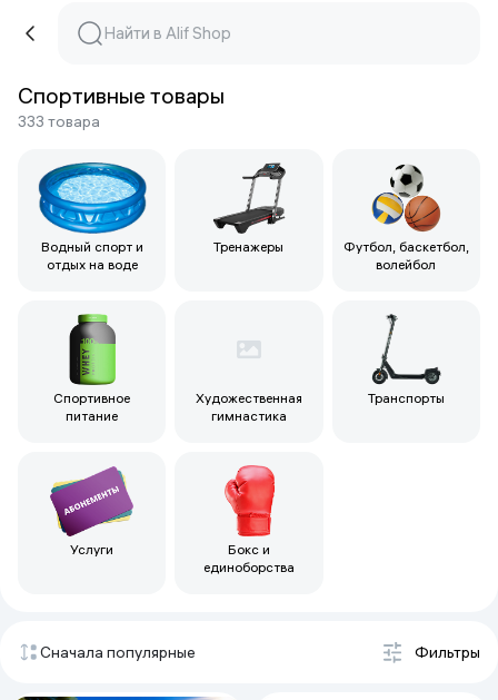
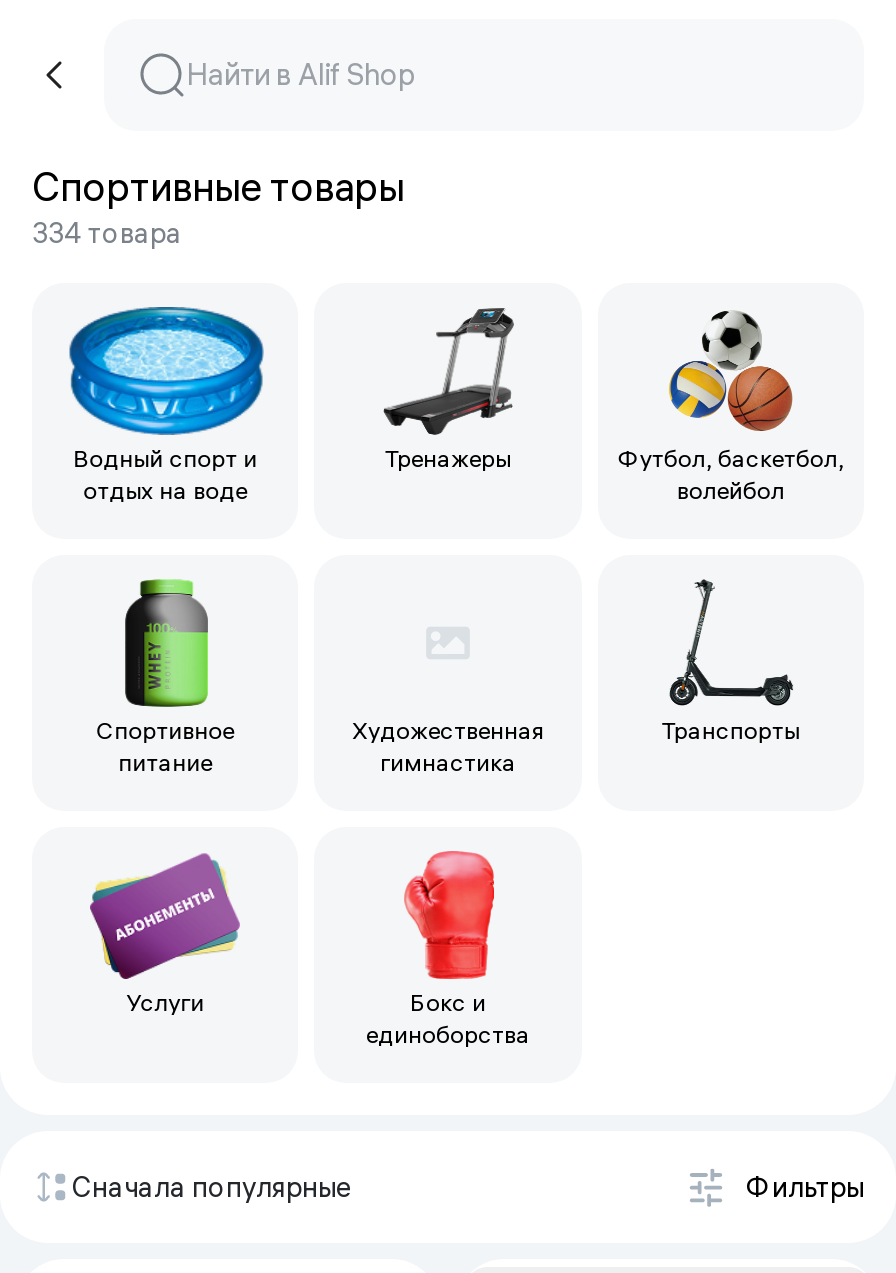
- 333 товара
+ 334 товара
